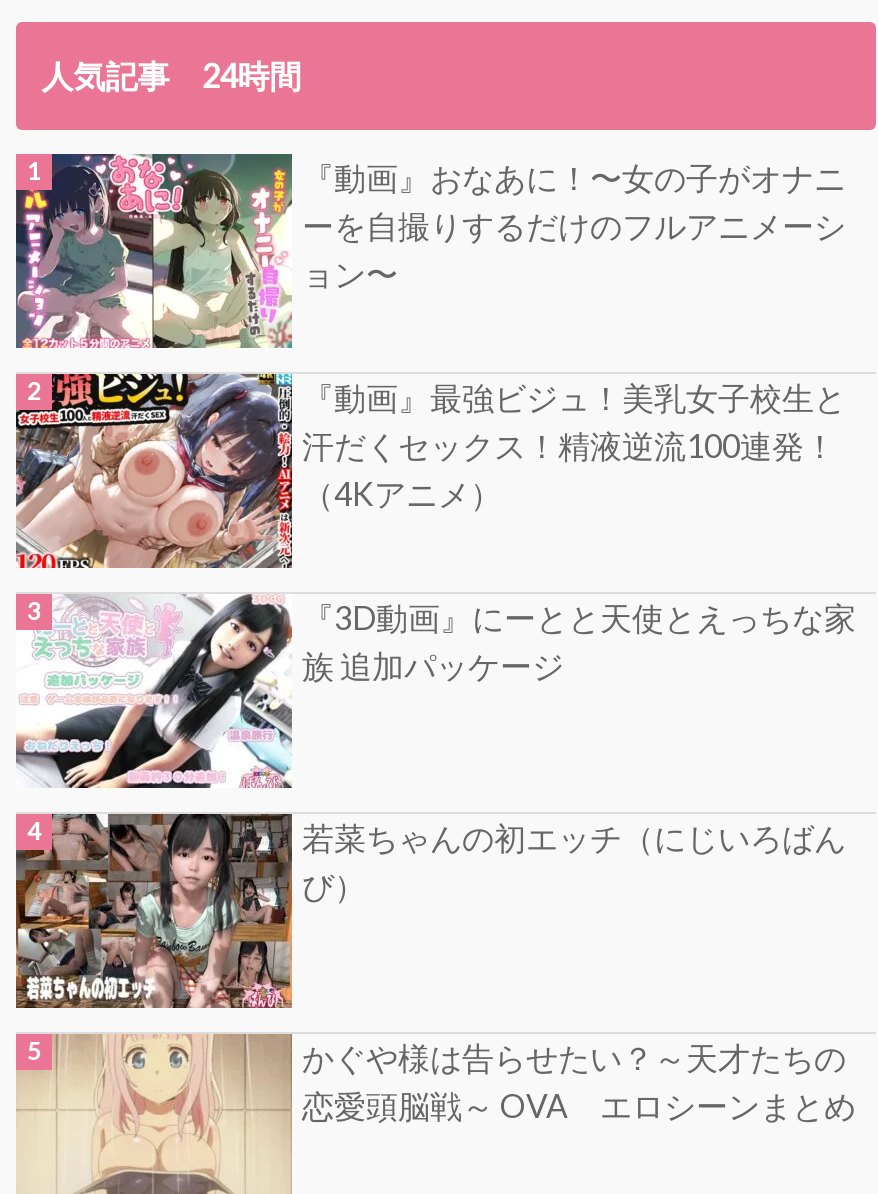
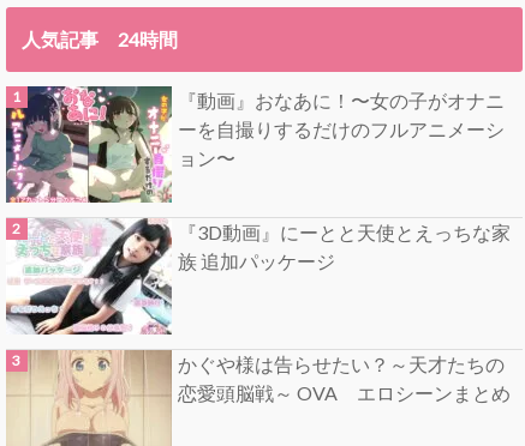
- [image]
- 『動画』最強ビジュ！美乳女子校生と
- 汗だくセックス！精液逆流100連発！
- （4Kアニメ）

- [image]
- 若菜ちゃんの初エッチ（にじいろばん
- び）
